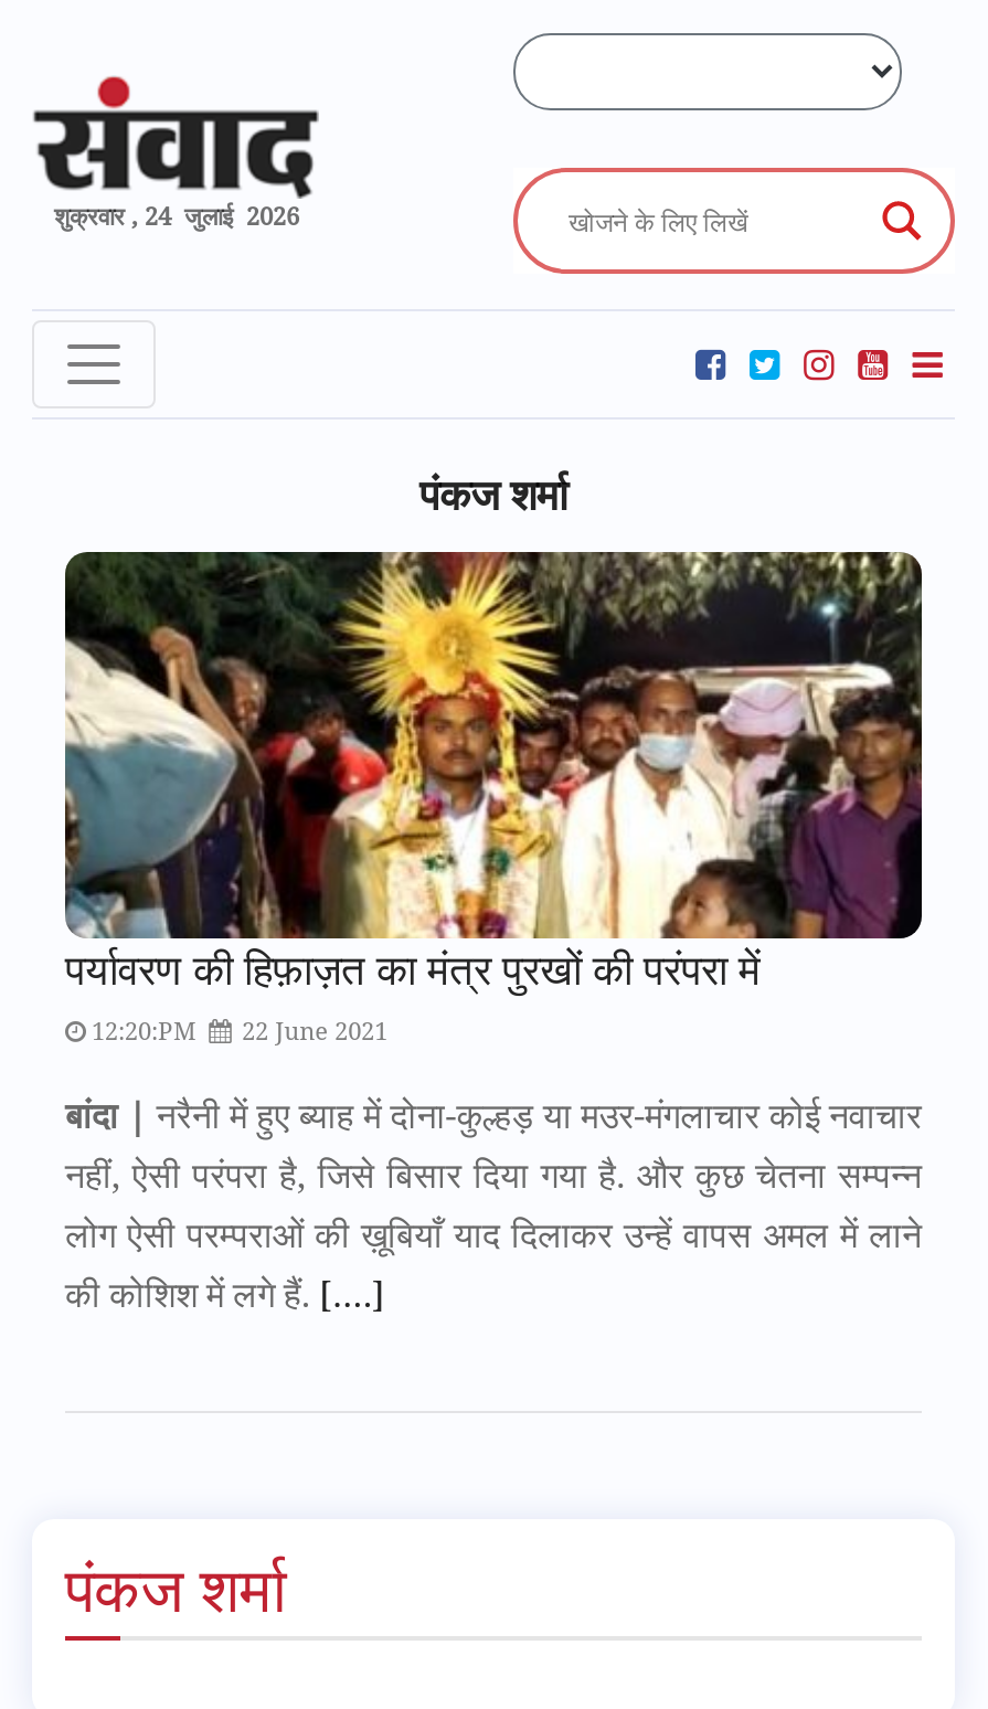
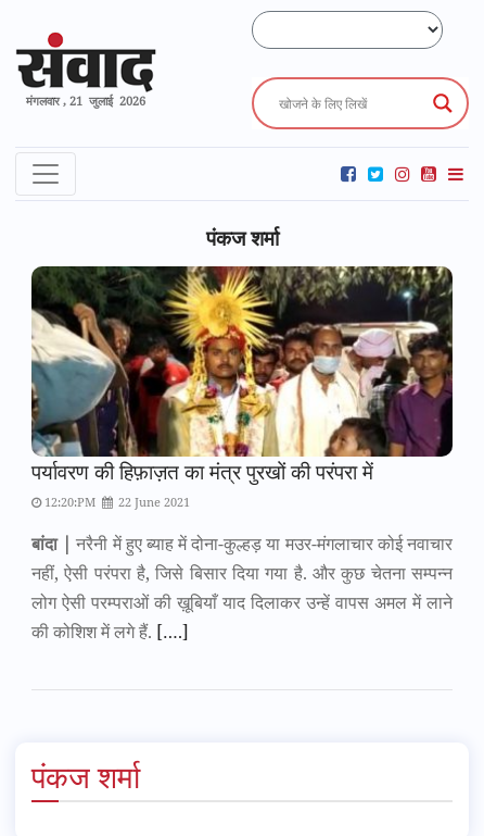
- शुक्रवार , 24 जुलाई 2026
+ मंगलवार , 21 जुलाई 2026
